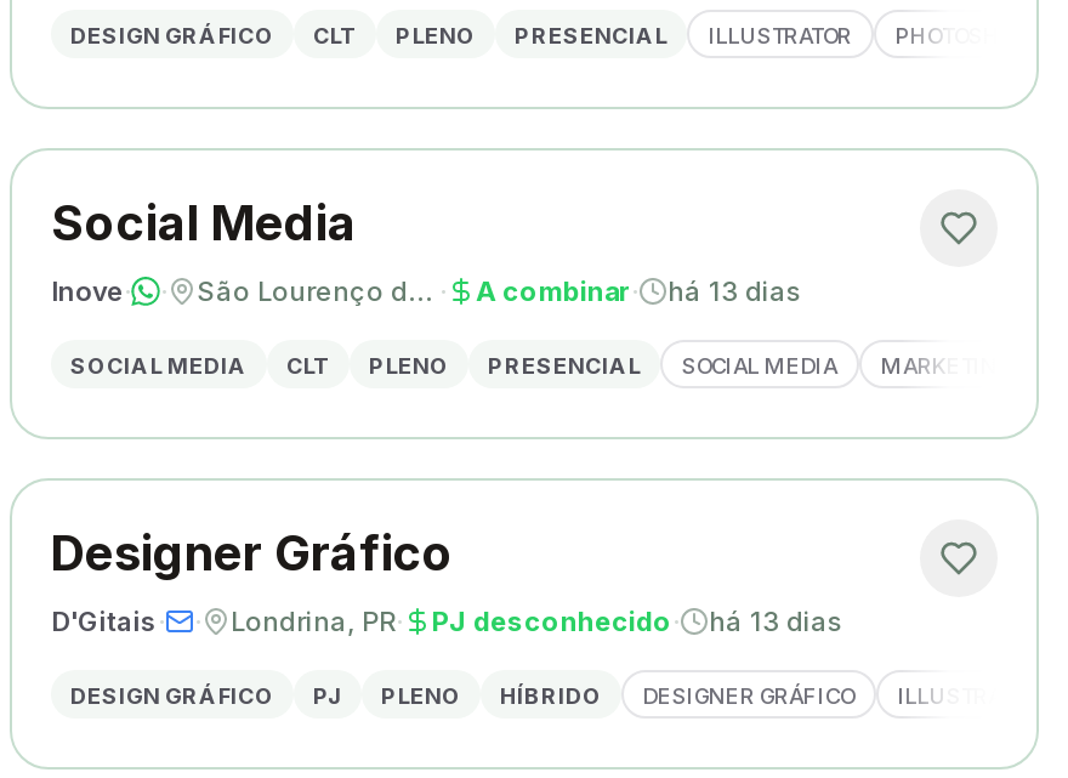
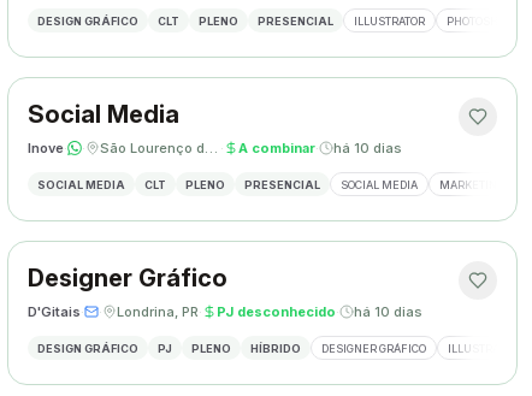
- há 13 dias
+ há 10 dias

- há 13 dias
+ há 10 dias
